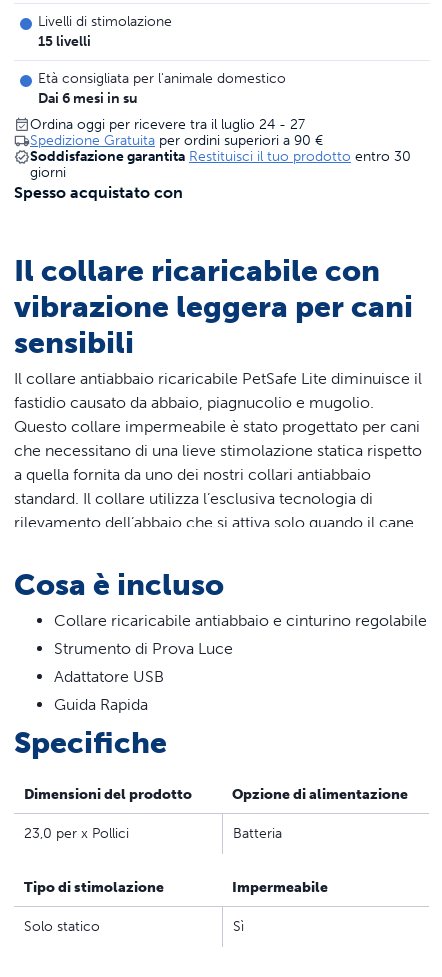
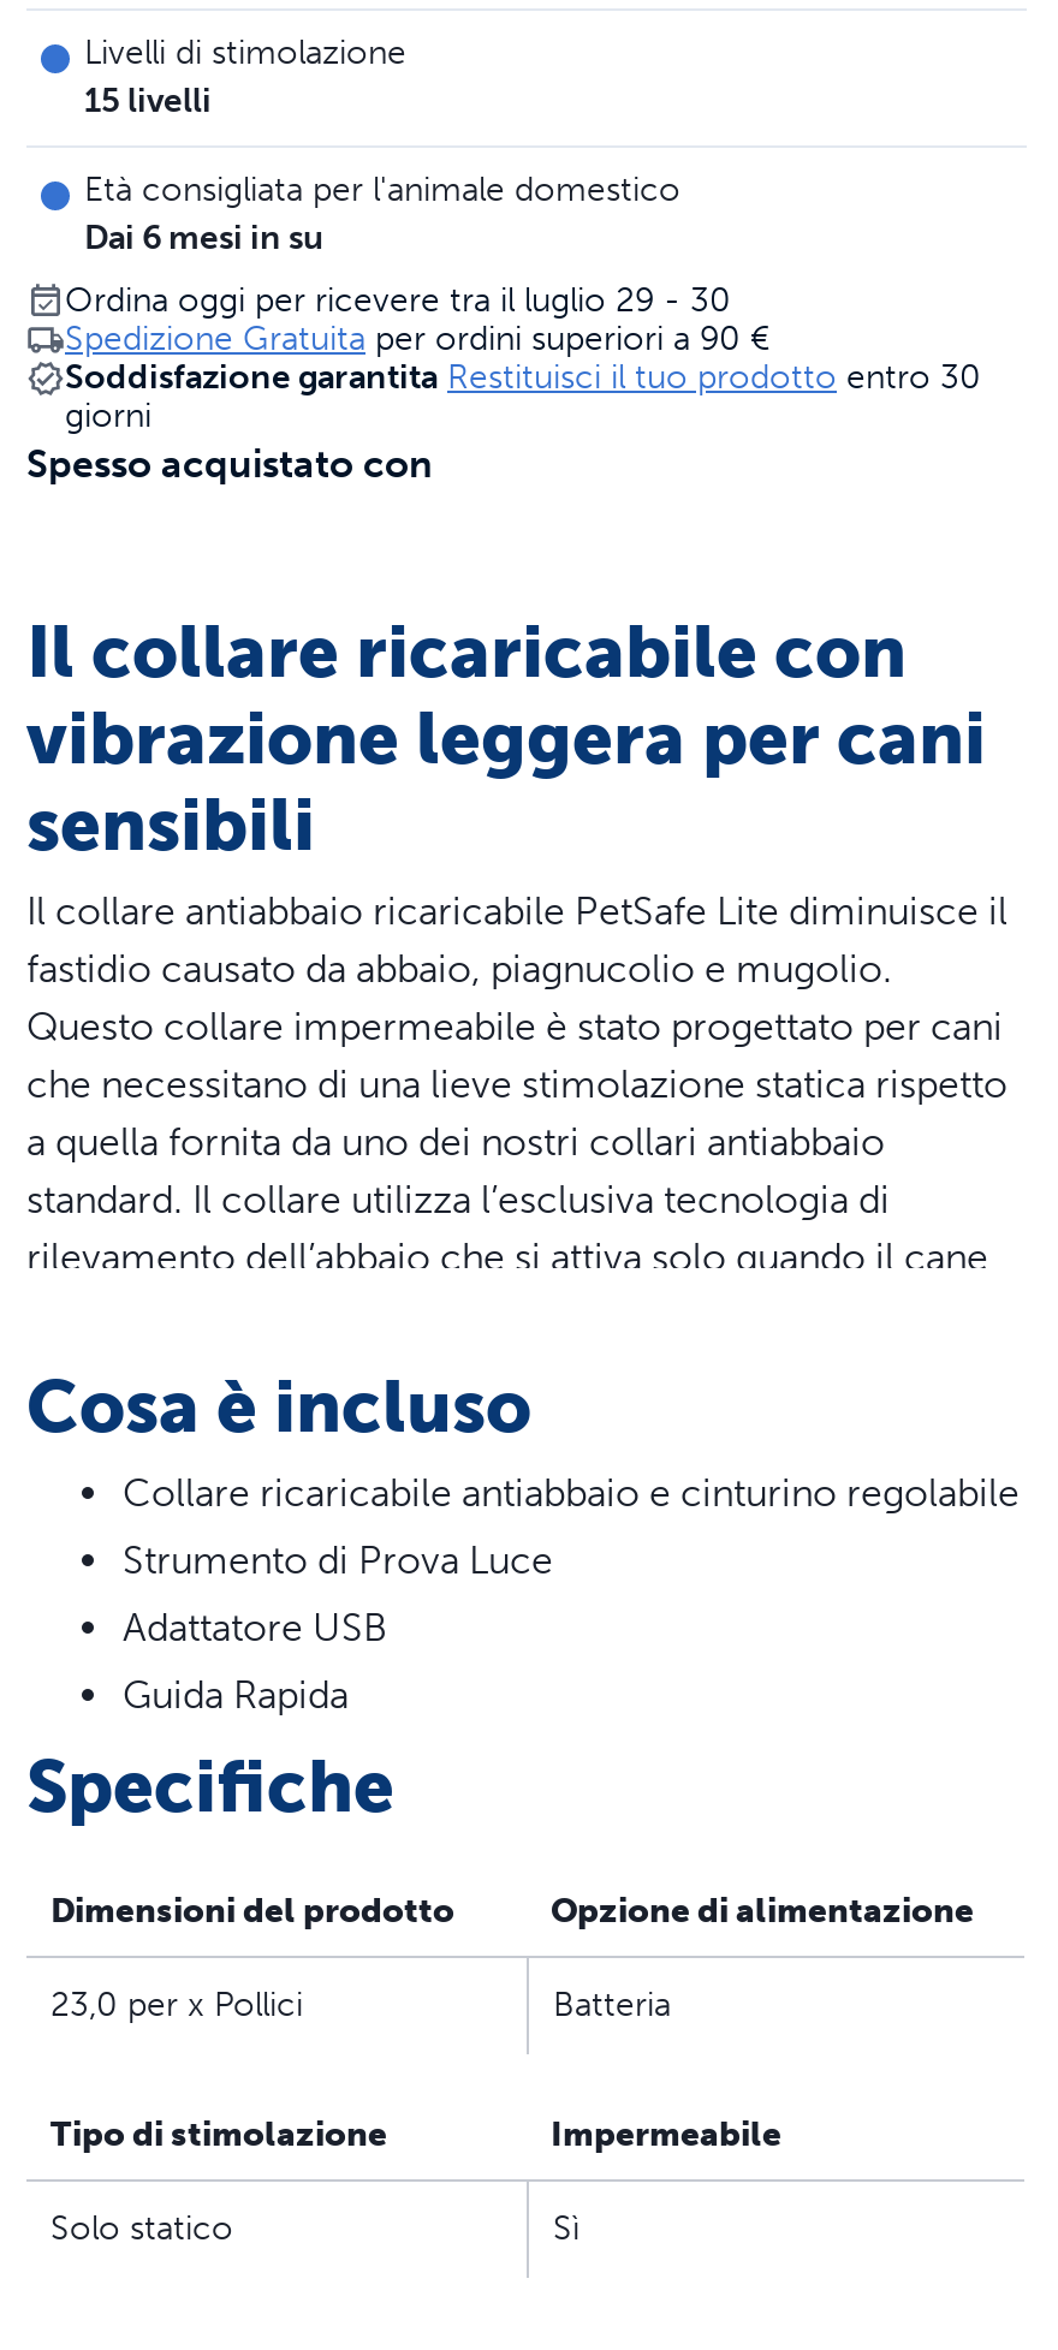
- Ordina oggi per ricevere tra il luglio 24 - 27
+ Ordina oggi per ricevere tra il luglio 29 - 30
